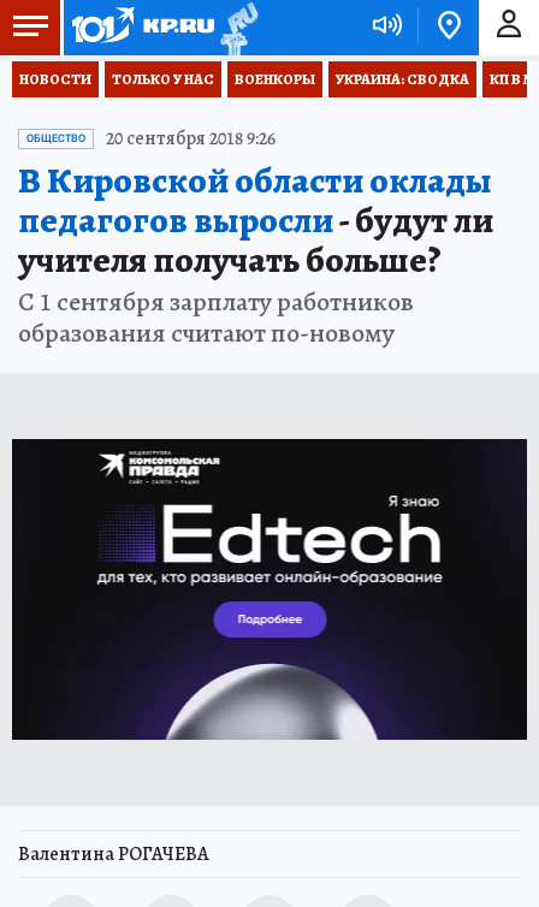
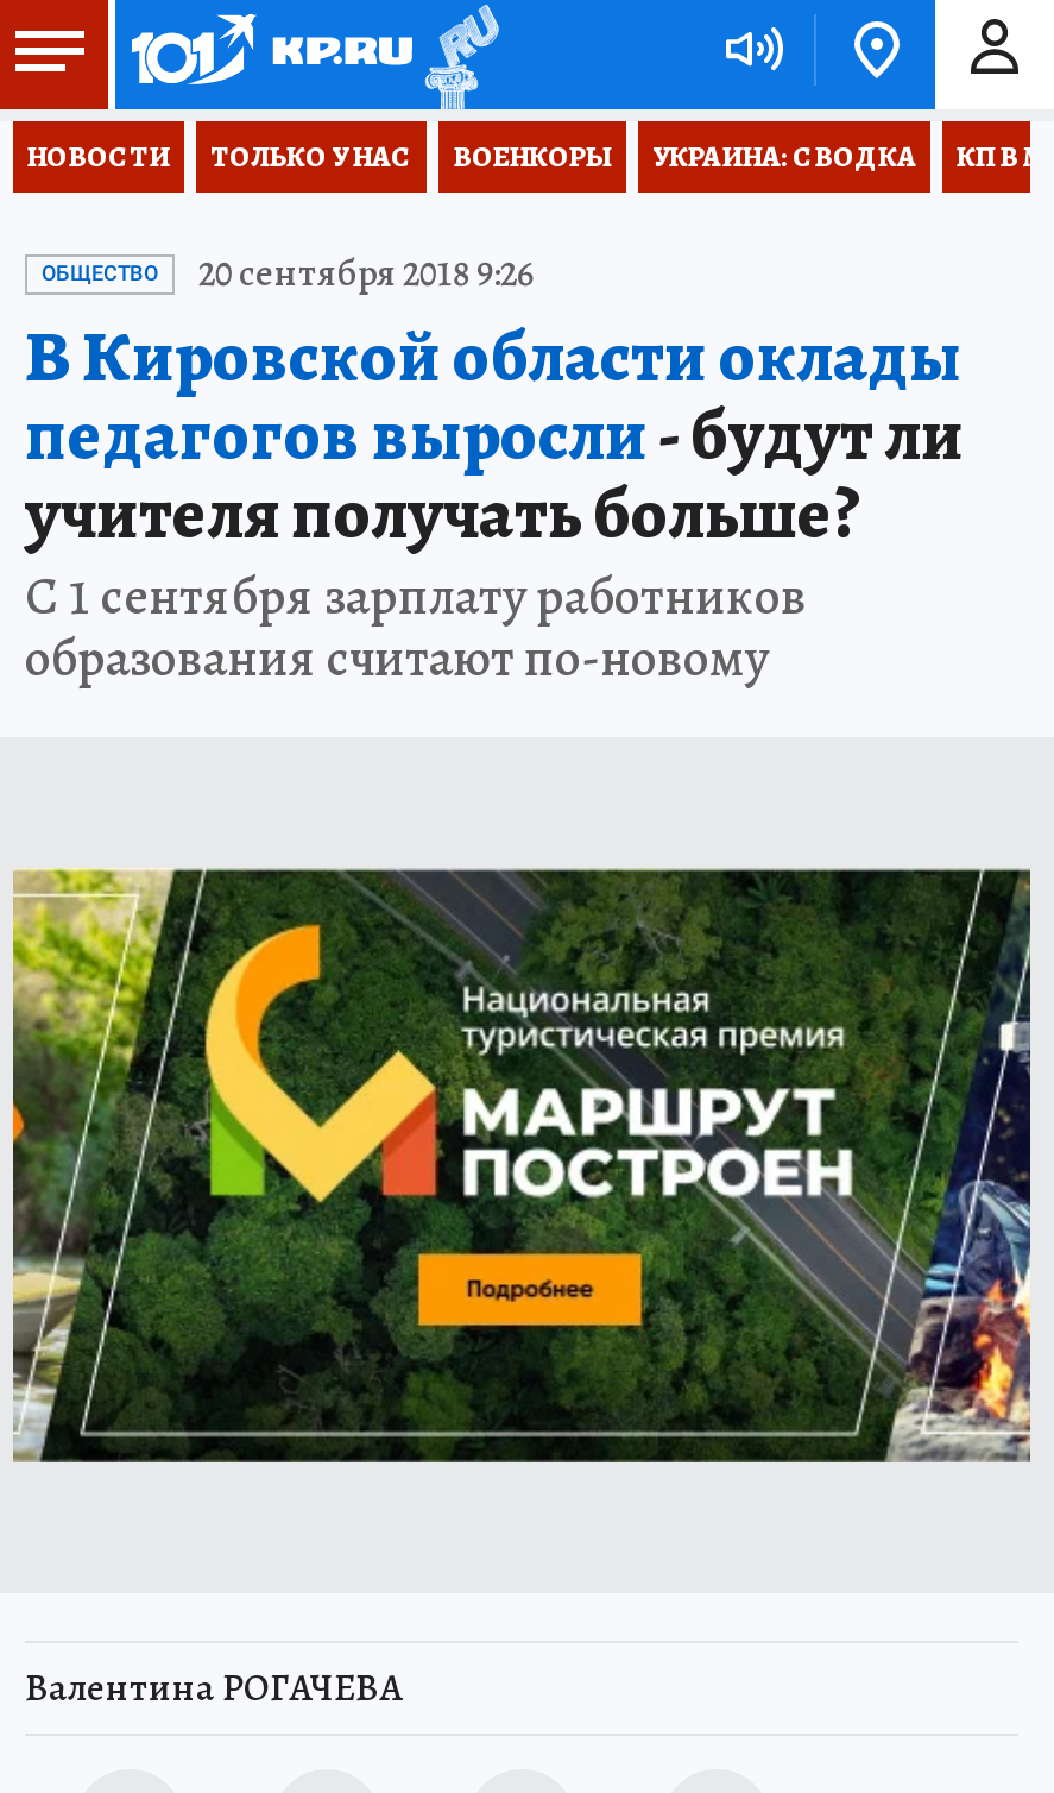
- [image]
+ [image]
